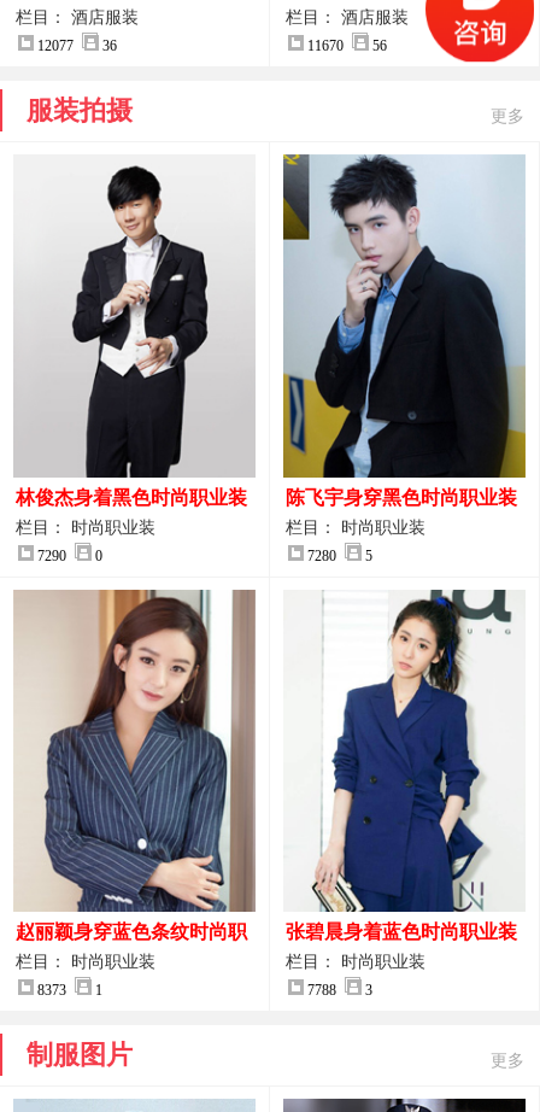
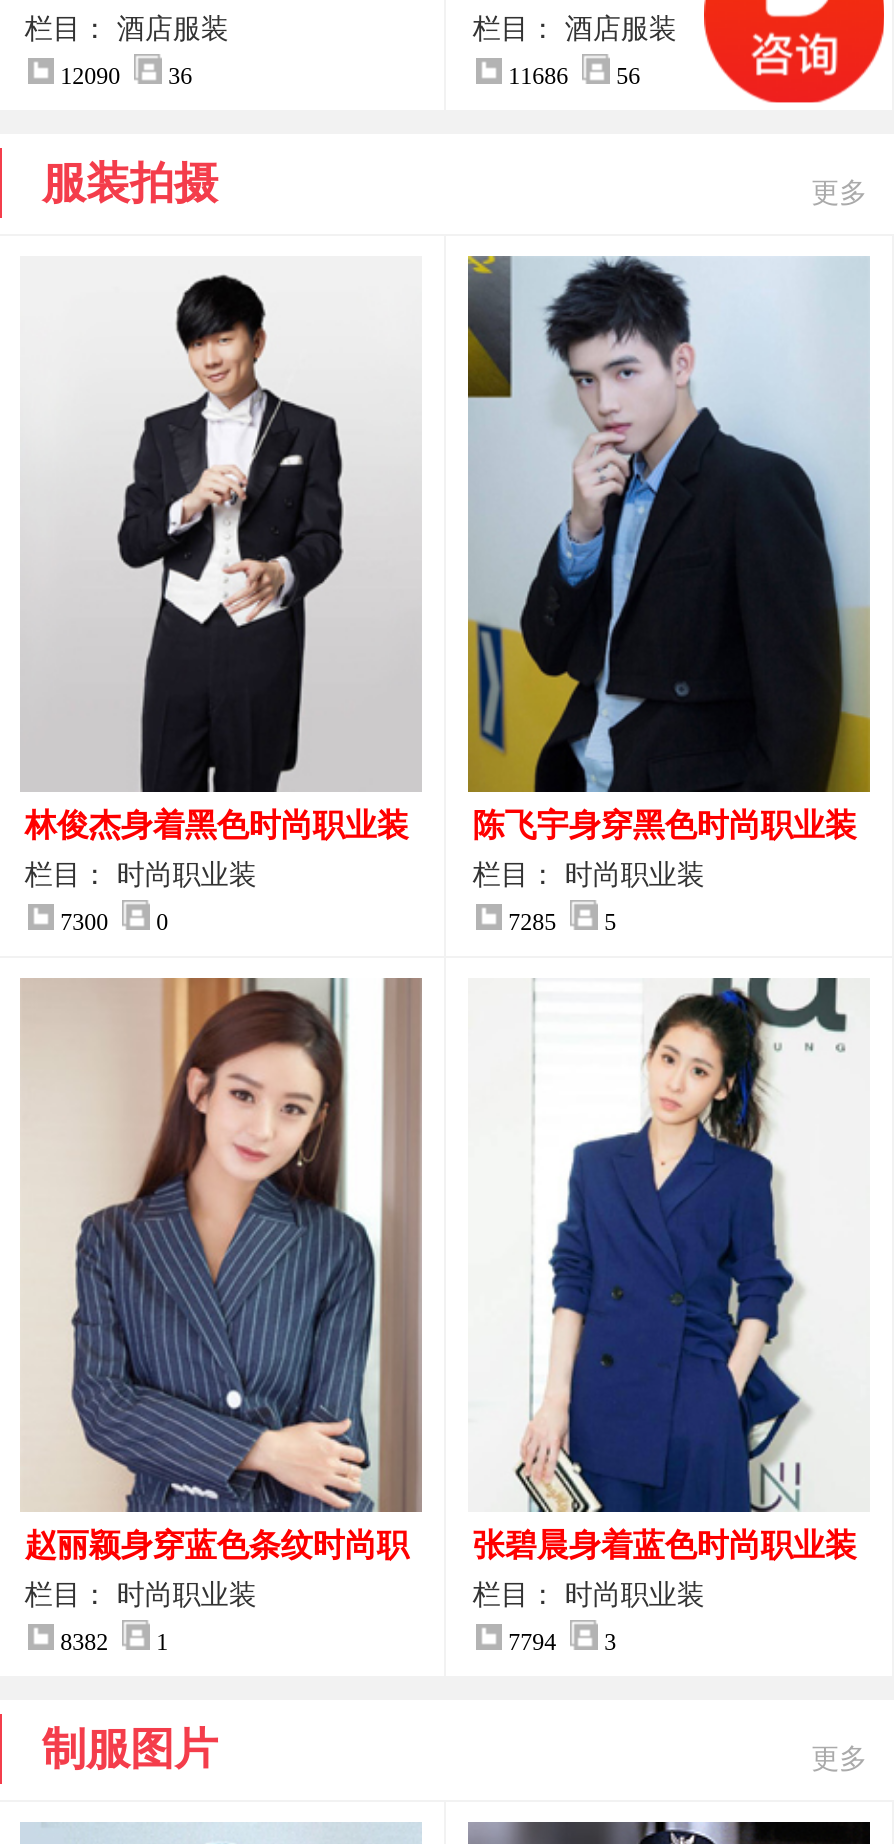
- 12077 36
+ 12090 36

- 11670 56
+ 11686 56

- 7290 0
+ 7300 0

- 7280 5
+ 7285 5

- 8373 1
+ 8382 1

- 7788 3
+ 7794 3
